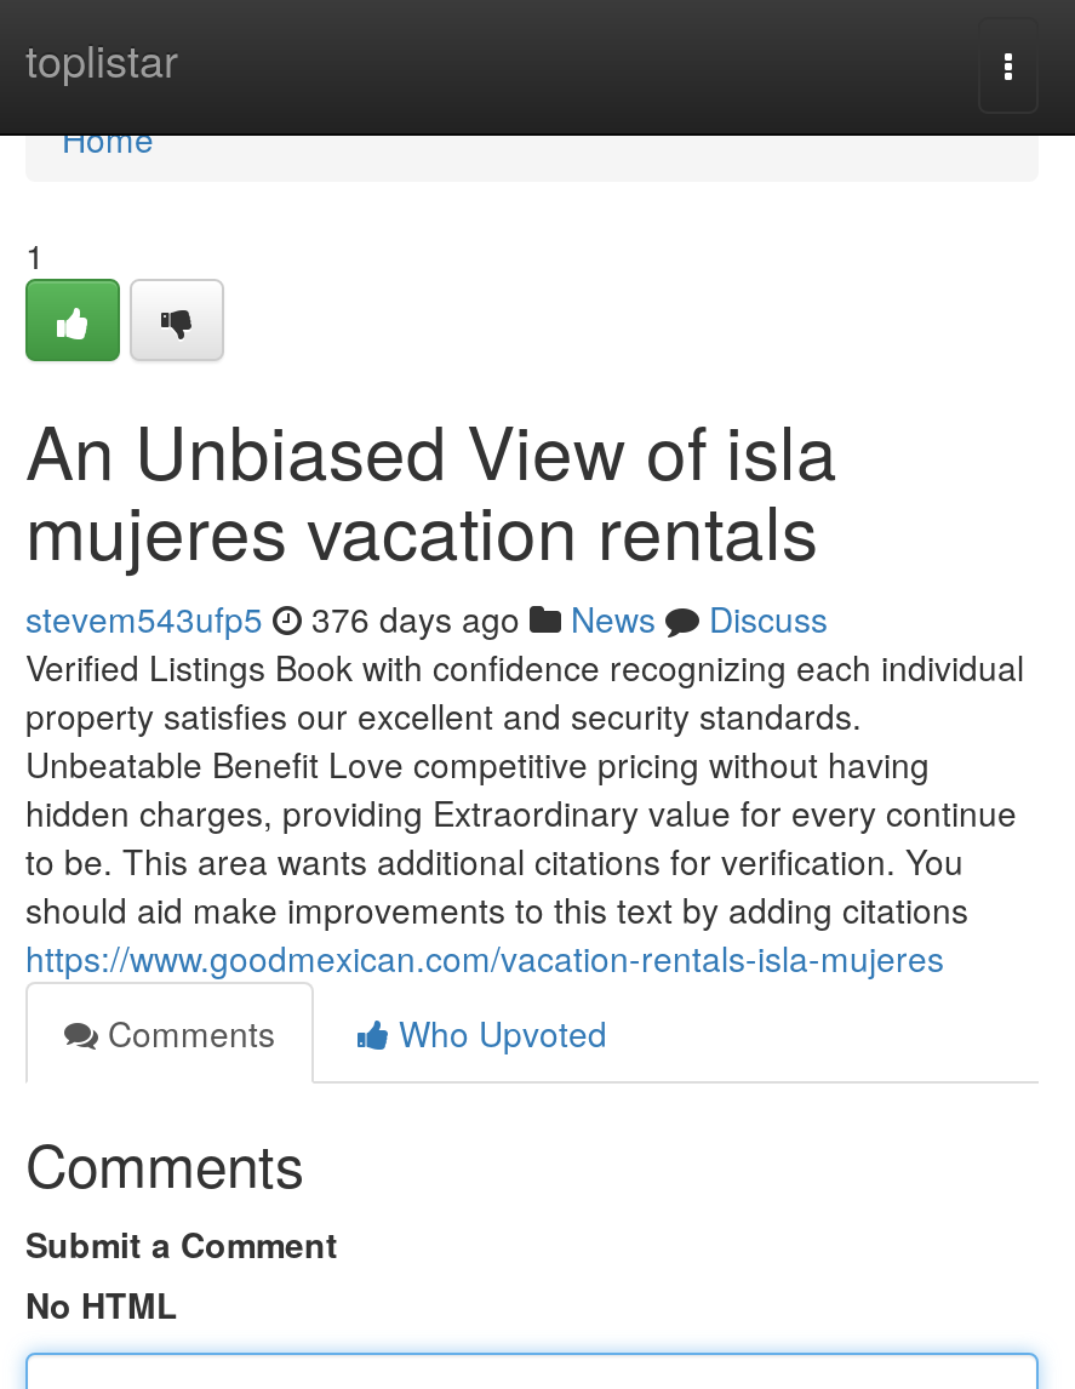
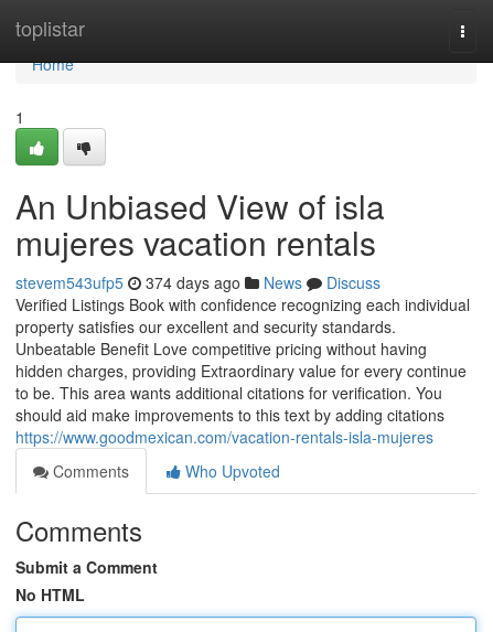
- stevem543ufp5 376 days ago News Discuss
+ stevem543ufp5 374 days ago News Discuss
